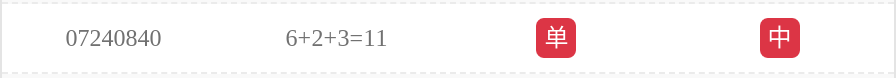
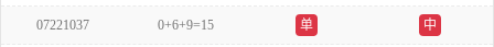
- 07240840
+ 07221037

- 6+2+3=11
+ 0+6+9=15
